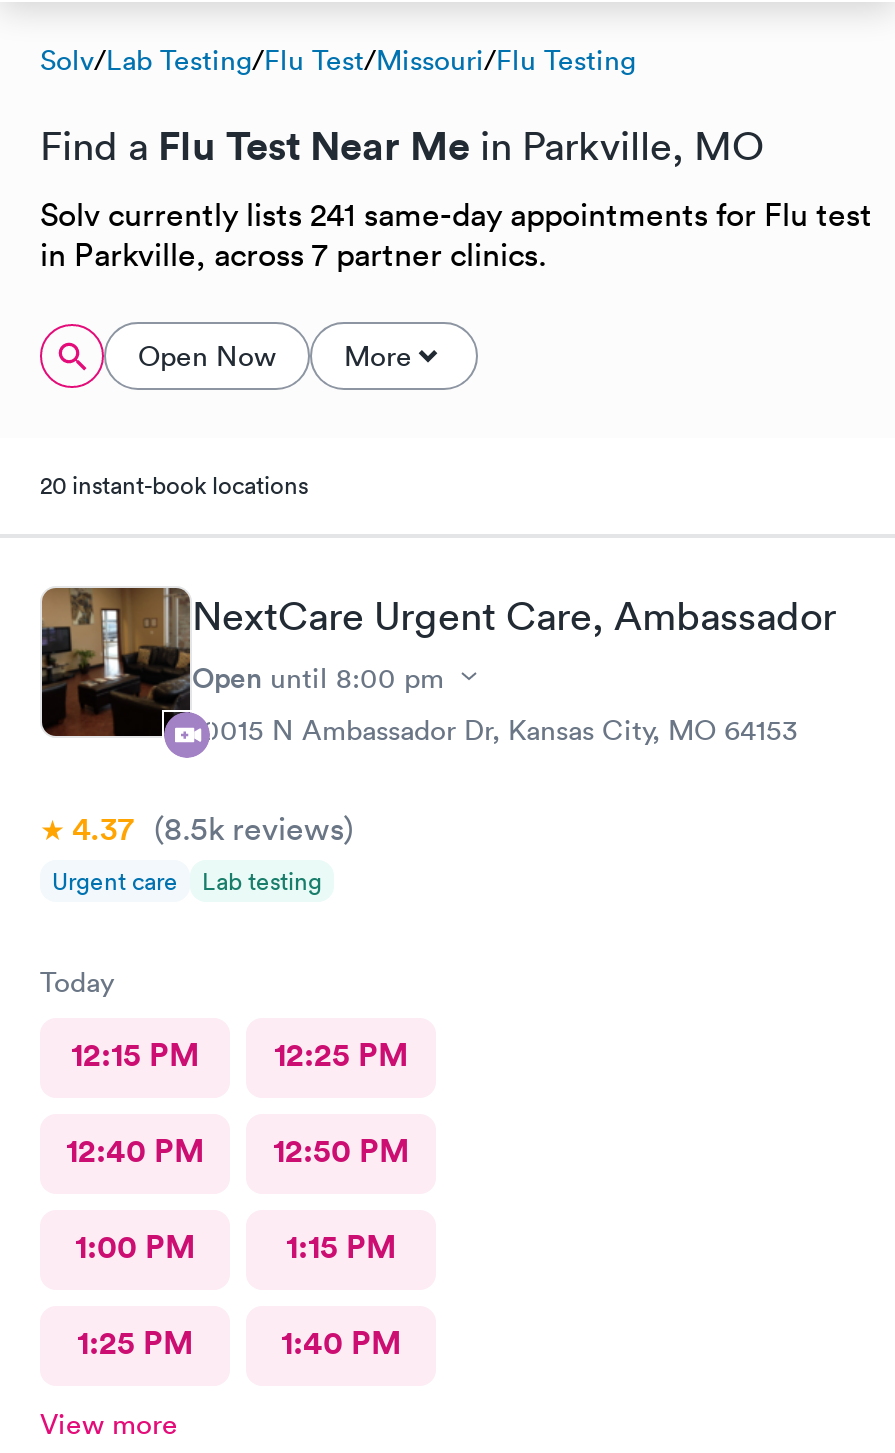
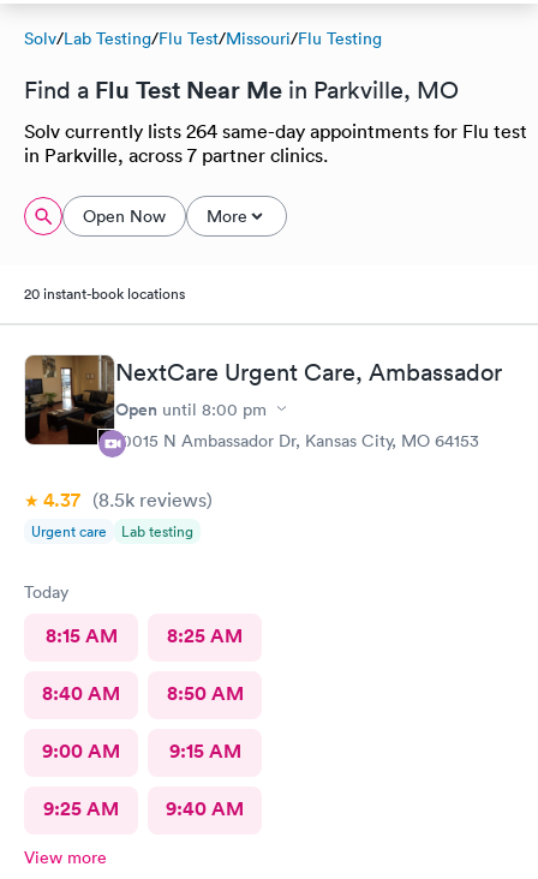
- Solv currently lists 241 same-day appointments for Flu test
+ Solv currently lists 264 same-day appointments for Flu test

- 12:15 PM
- 12:25 PM
+ 8:15 AM
+ 8:25 AM

- 12:40 PM
- 12:50 PM
+ 8:40 AM
+ 8:50 AM

- 1:00 PM
- 1:15 PM
+ 9:00 AM
+ 9:15 AM

- 1:25 PM
- 1:40 PM
+ 9:25 AM
+ 9:40 AM
